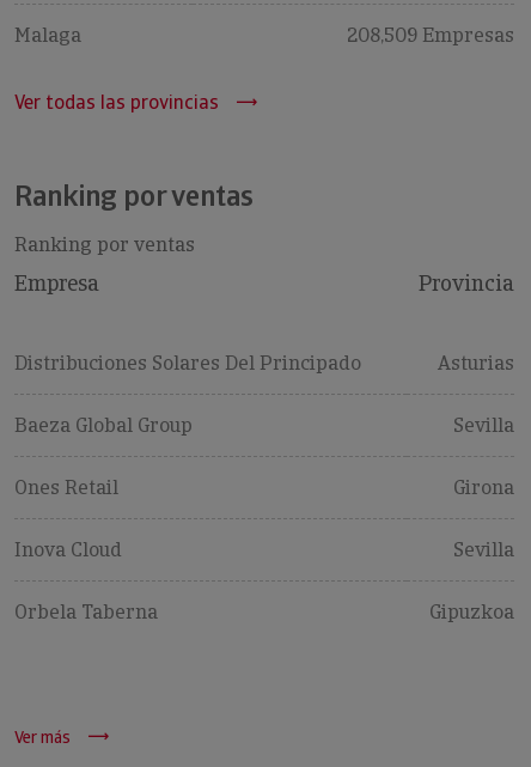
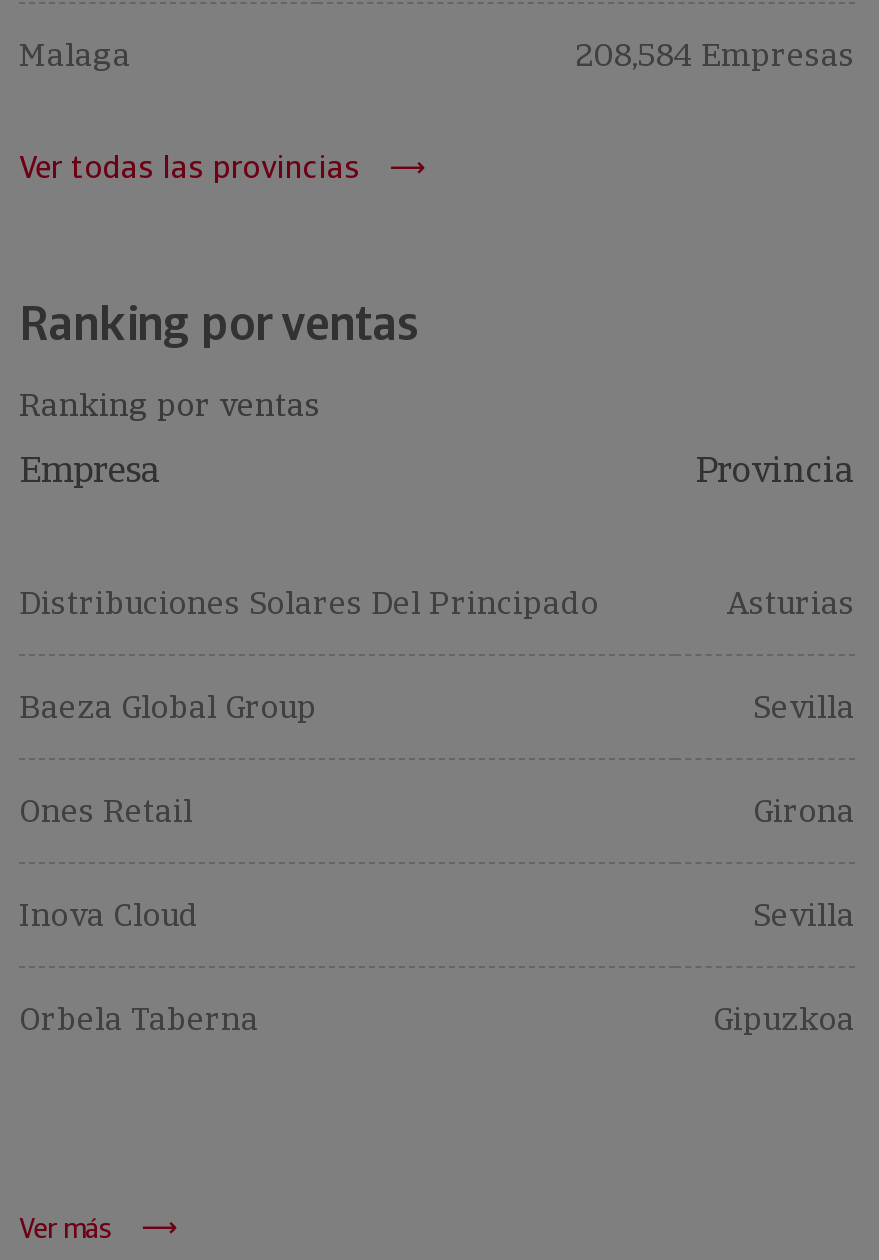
- 208,509 Empresas
+ 208,584 Empresas
